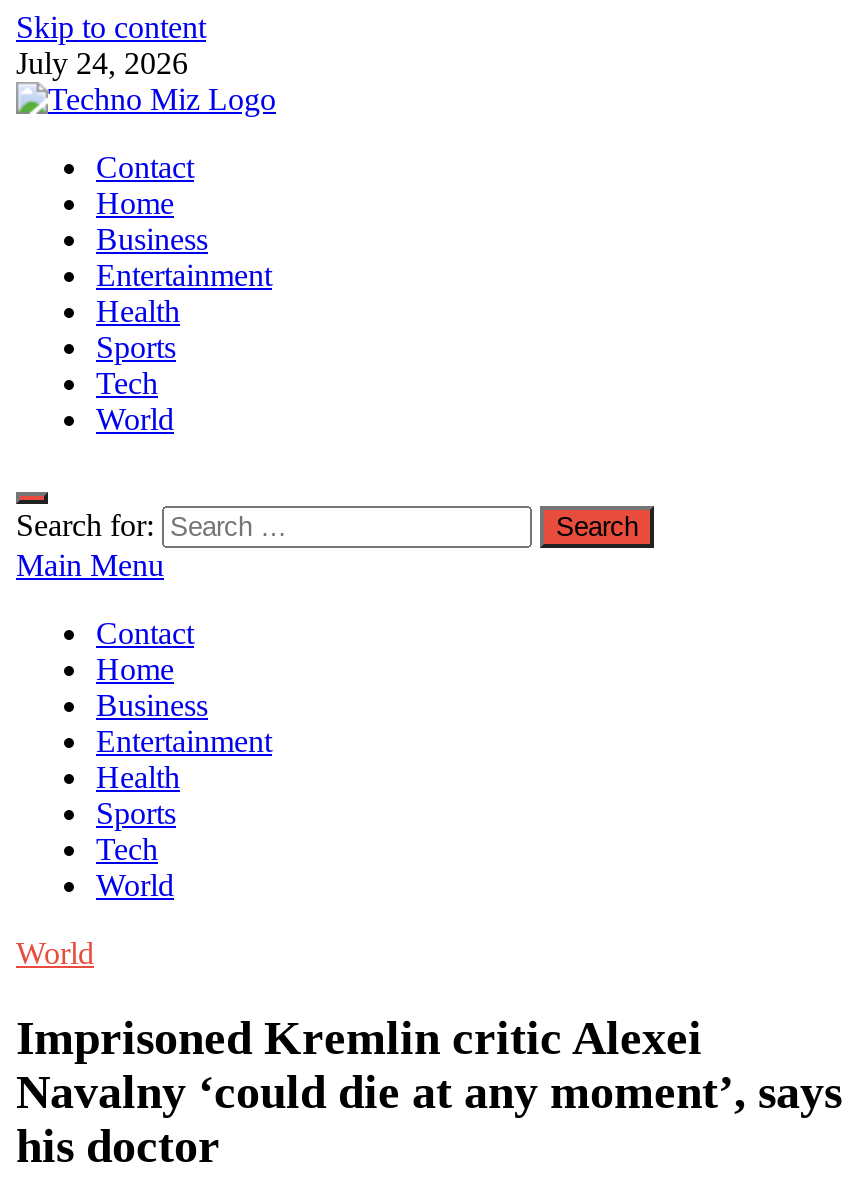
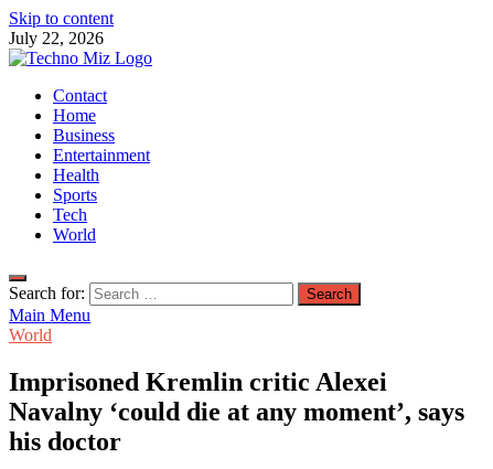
- July 24, 2026
+ July 22, 2026

- Contact
- Home
- Business
- Entertainment
- Health
- Sports
- Tech
- World
